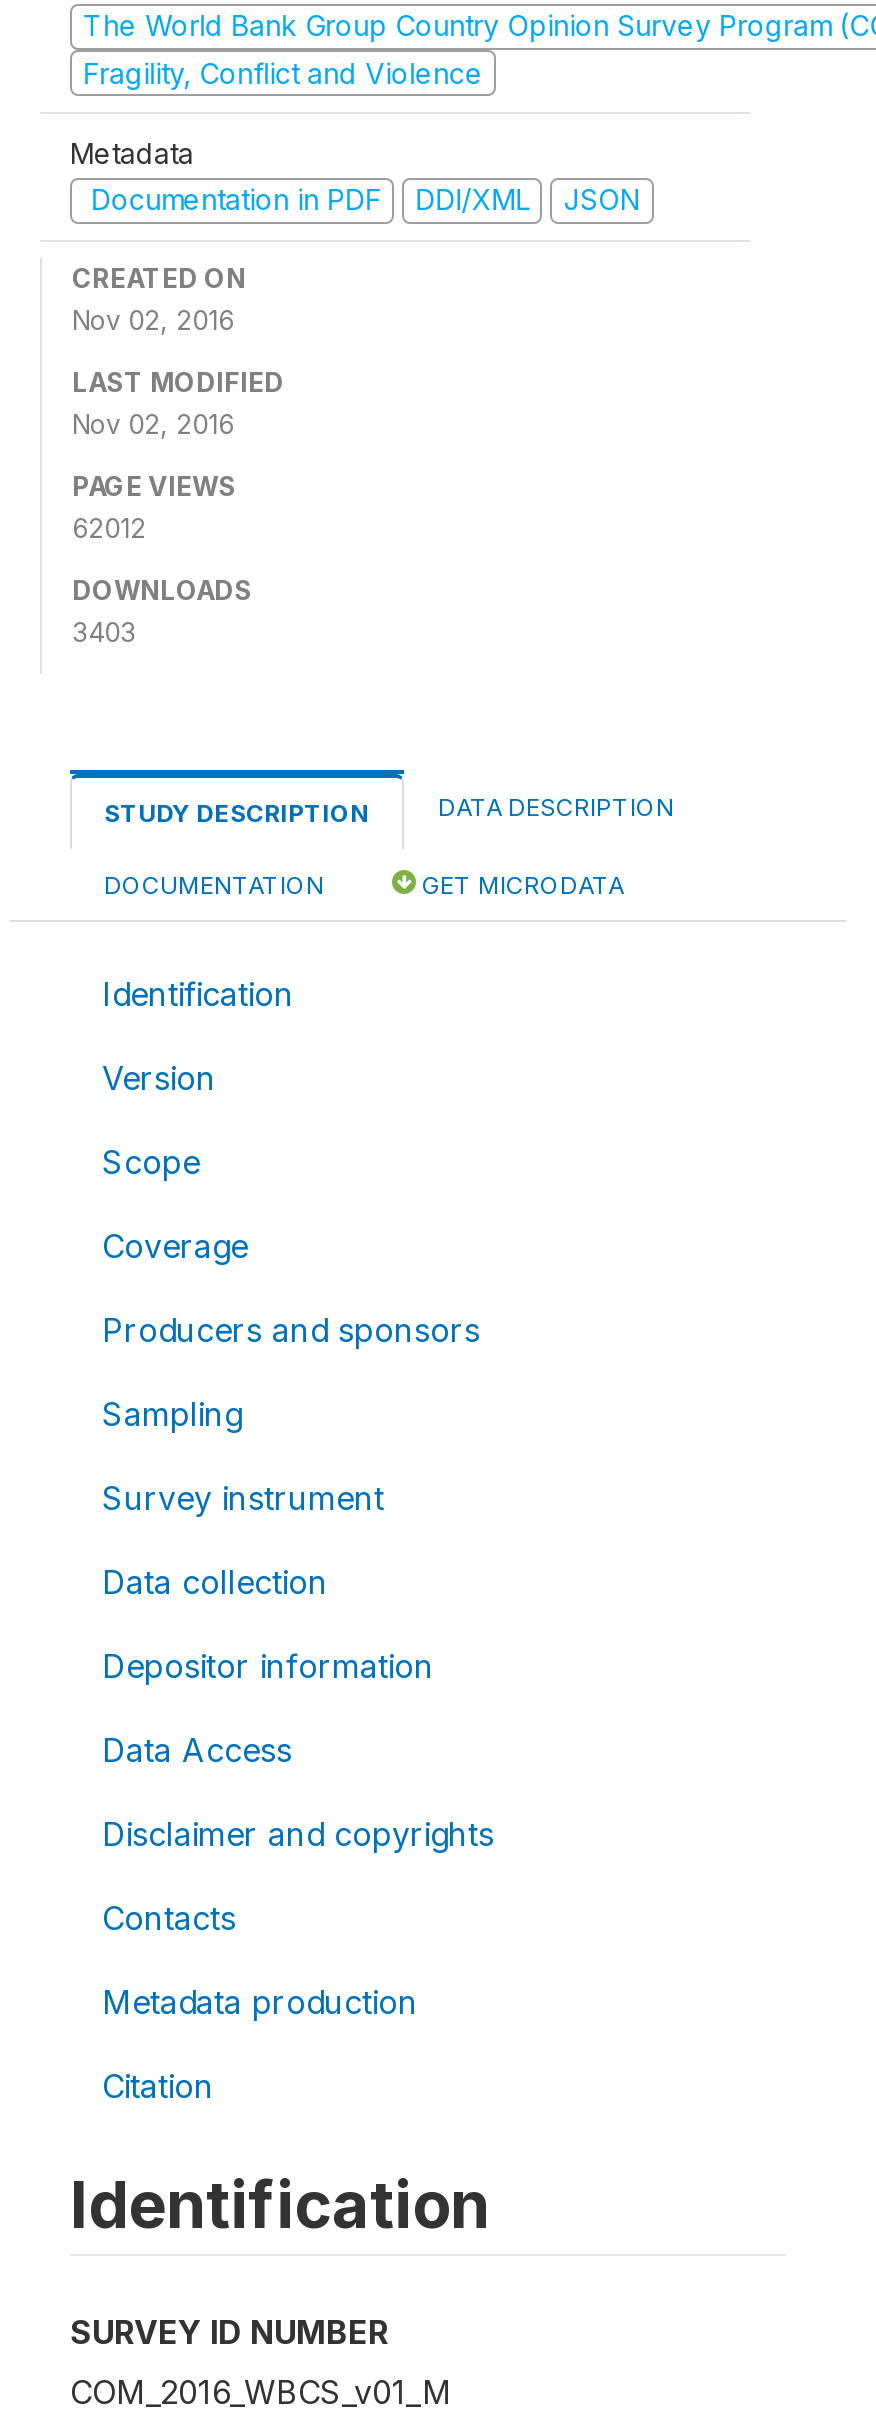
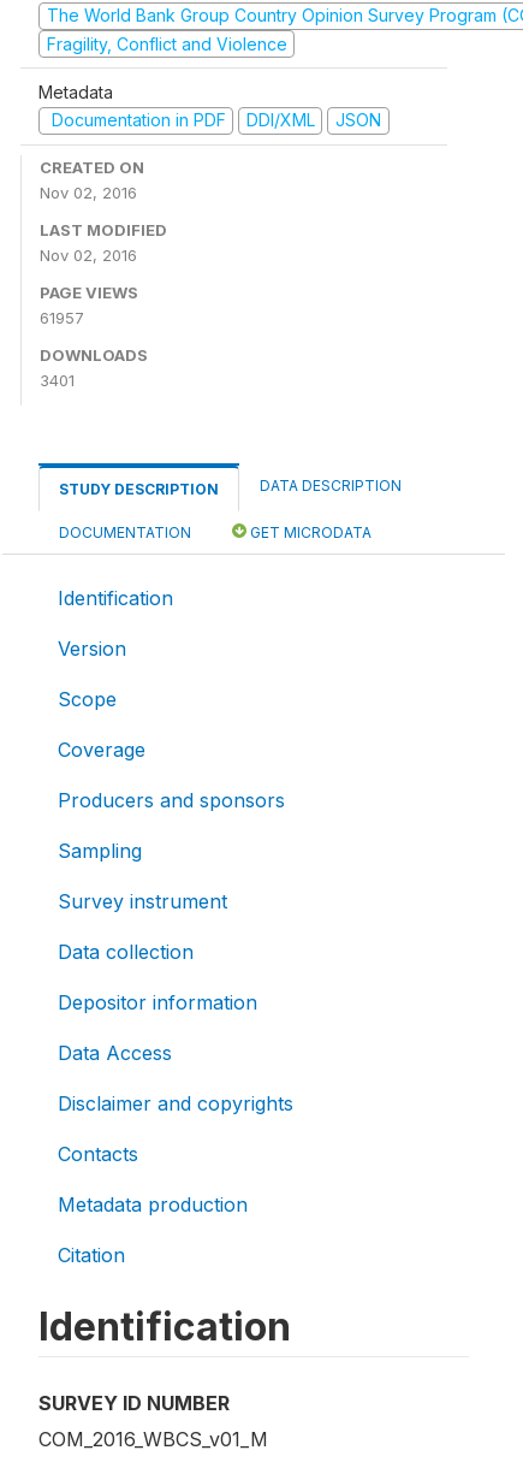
- 62012
+ 61957

- 3403
+ 3401
